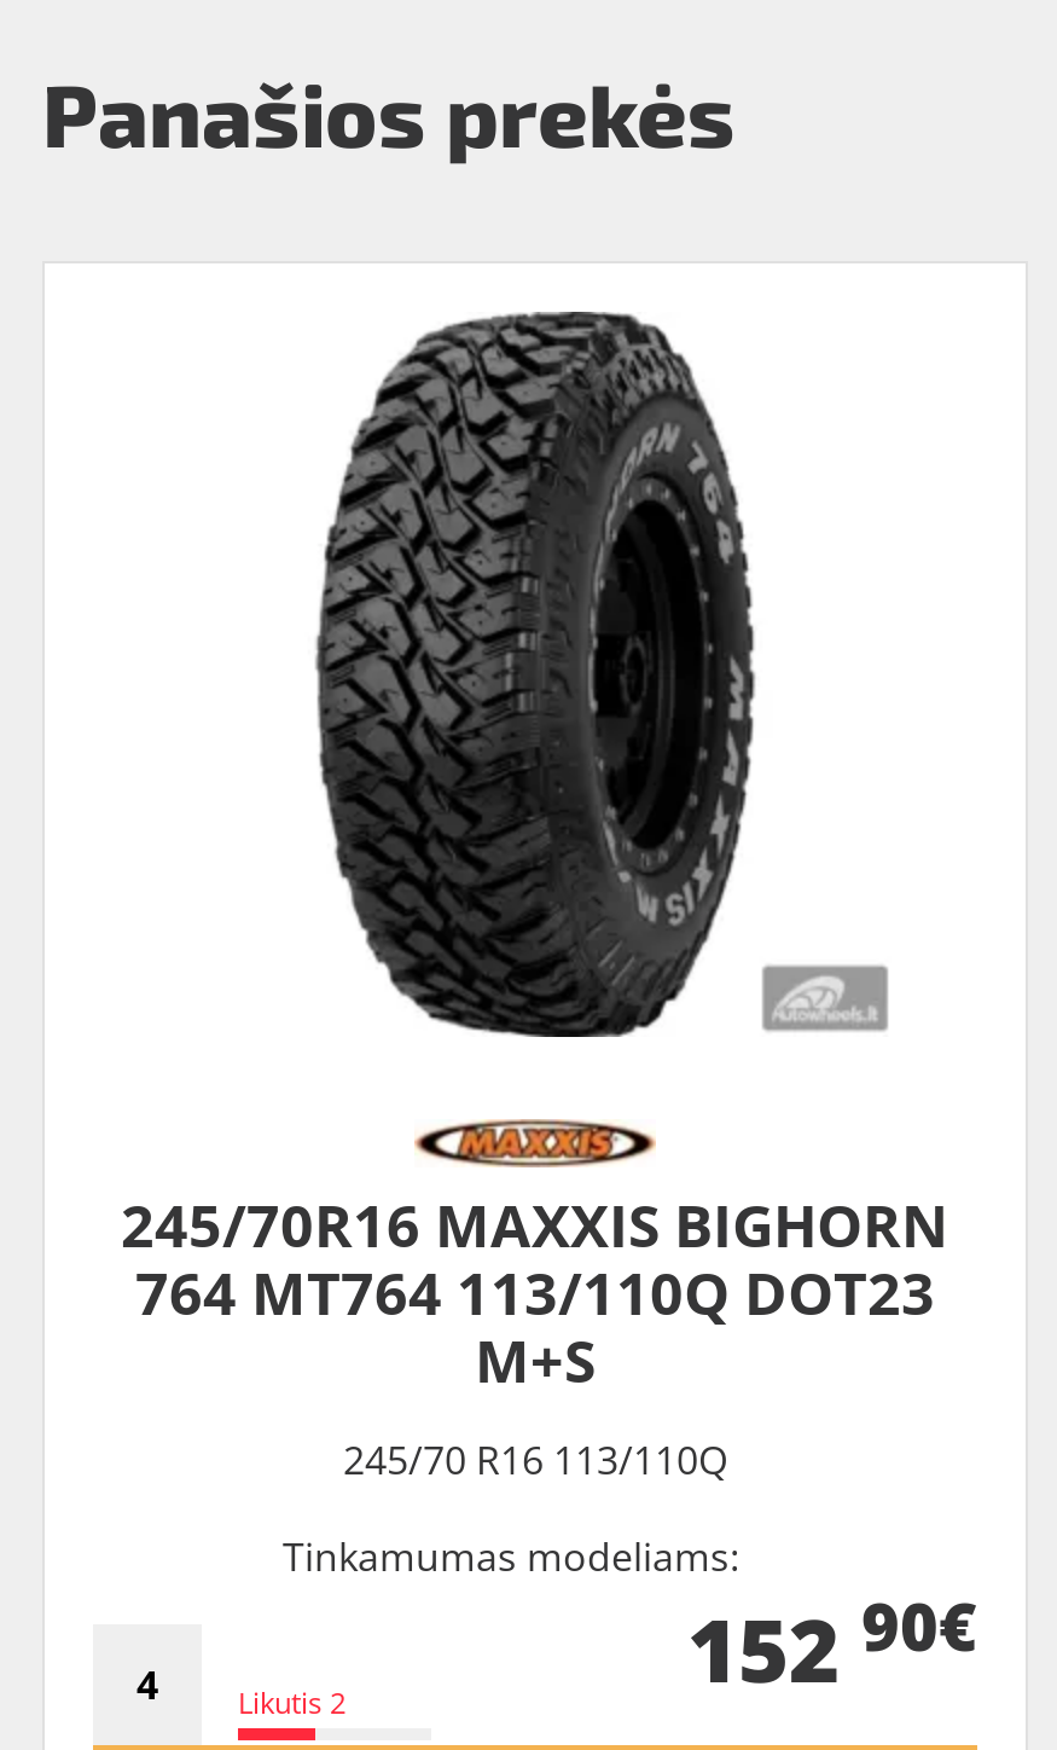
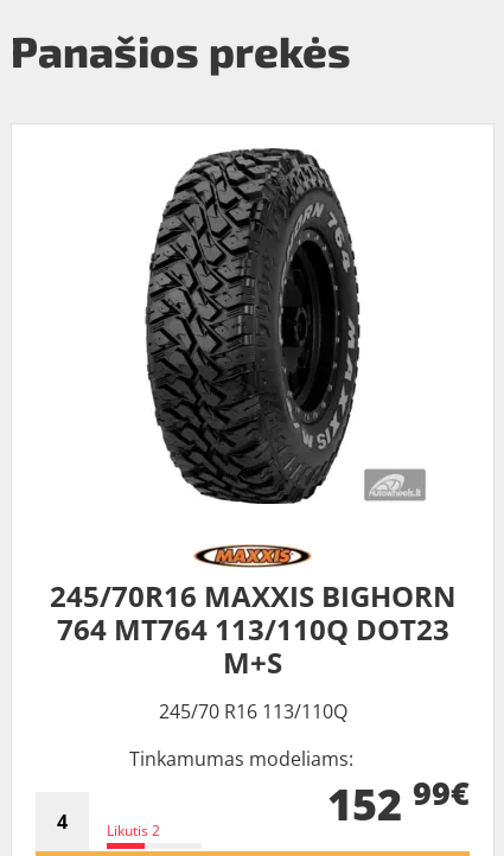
- 152 90€
+ 152 99€
